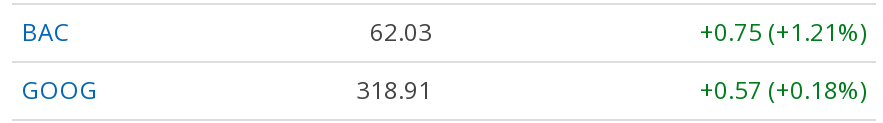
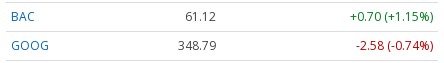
- 62.03
+ 61.12

- +0.75 (+1.21%)
+ +0.70 (+1.15%)

- 318.91
+ 348.79

- +0.57 (+0.18%)
+ -2.58 (-0.74%)
